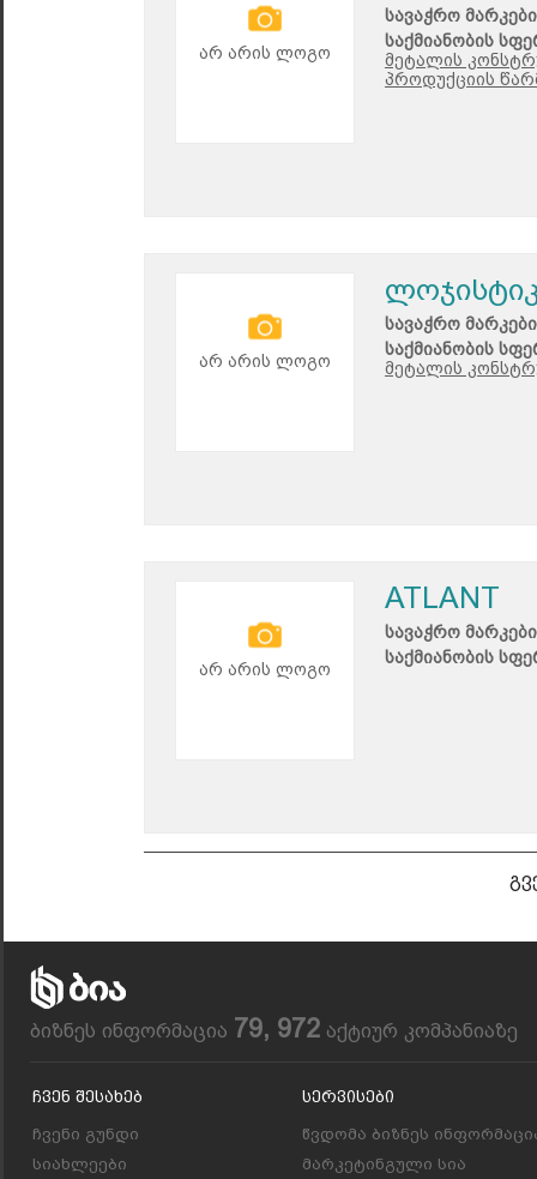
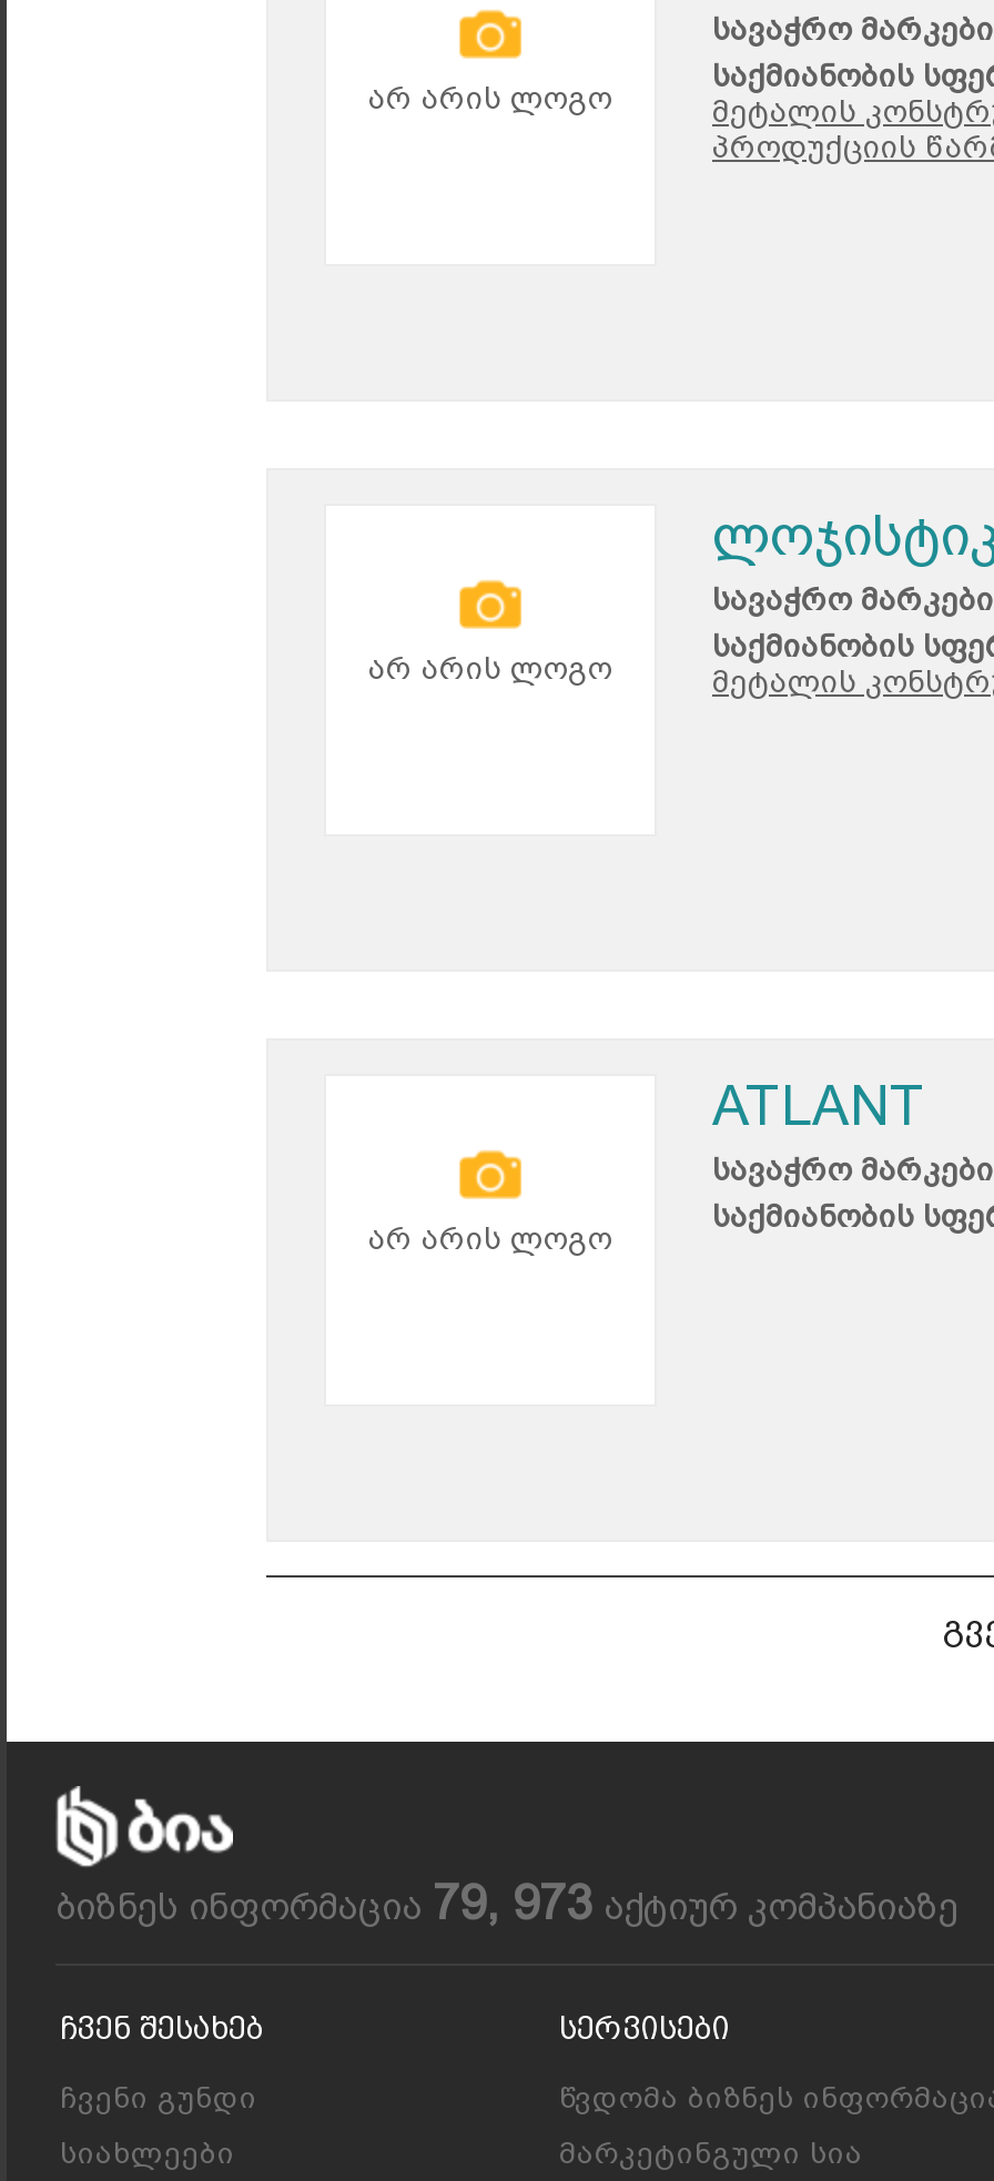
- ბიზნეს ინფორმაცია 79, 972 აქტიურ კომპანიაზე
+ ბიზნეს ინფორმაცია 79, 973 აქტიურ კომპანიაზე
